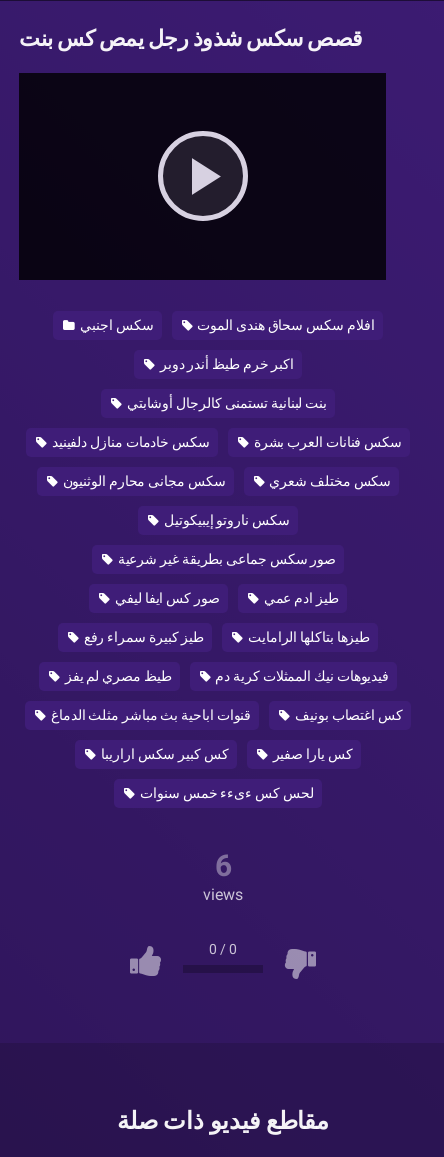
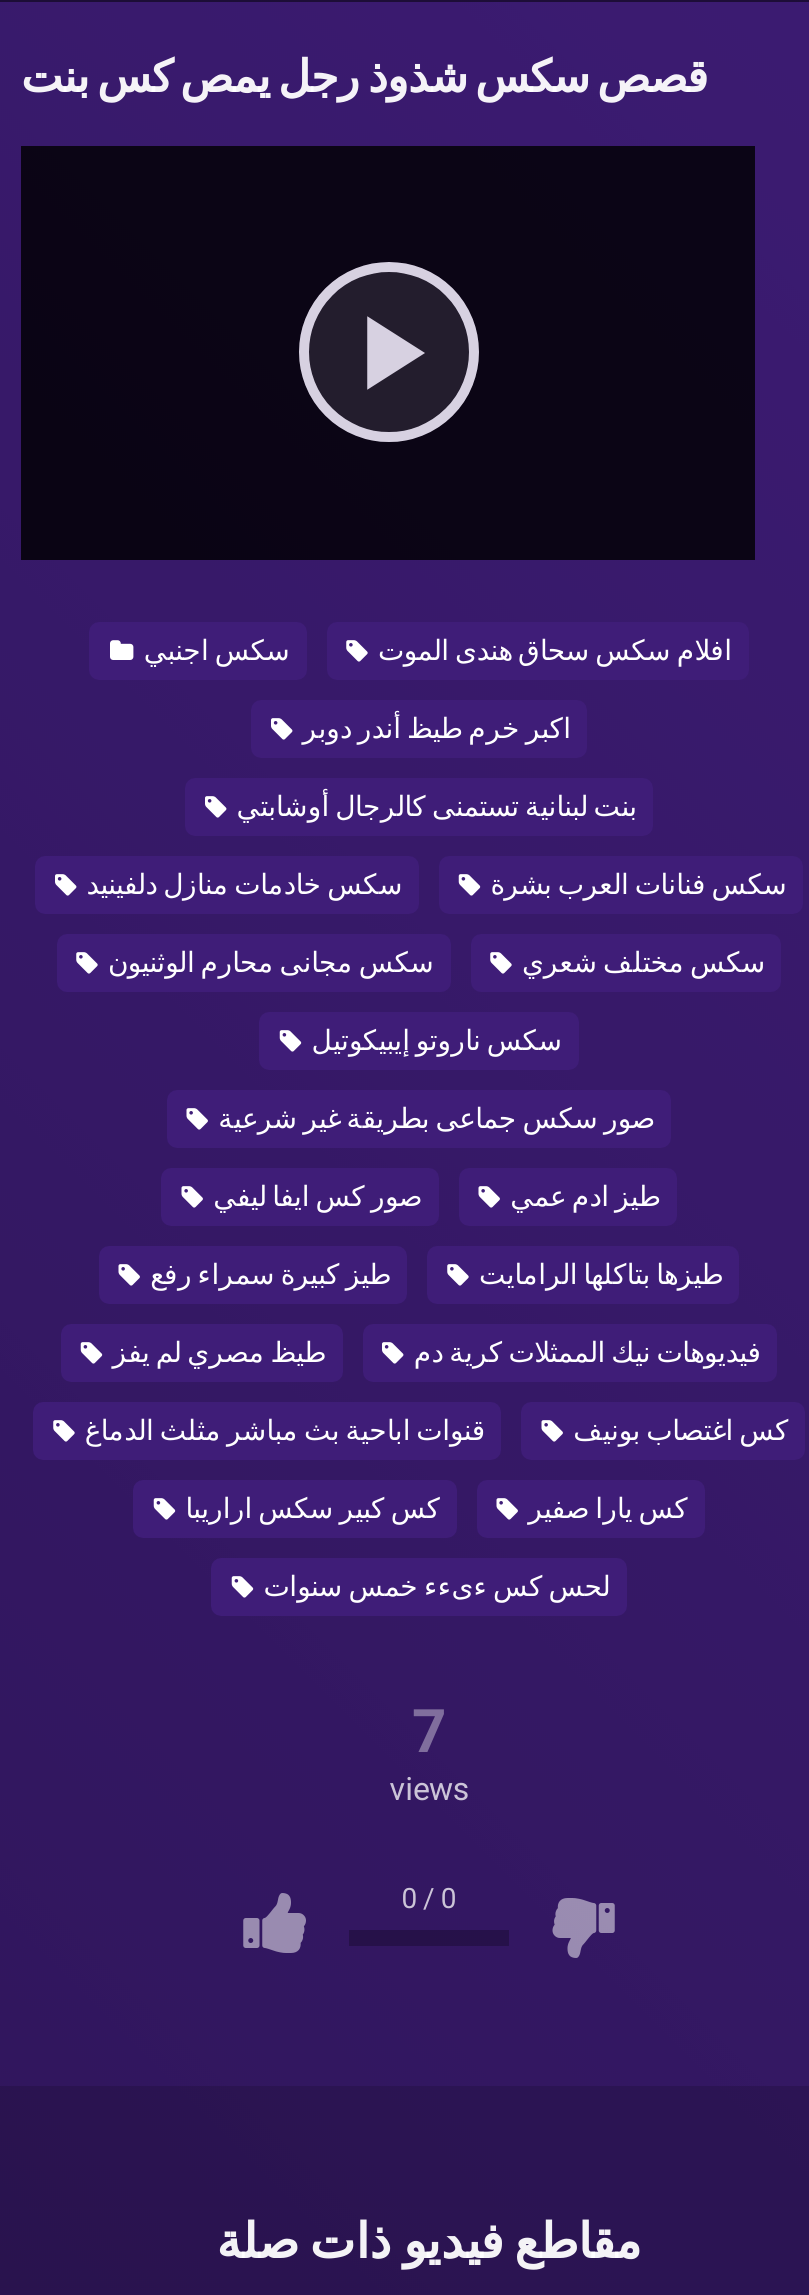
- 6
+ 7
